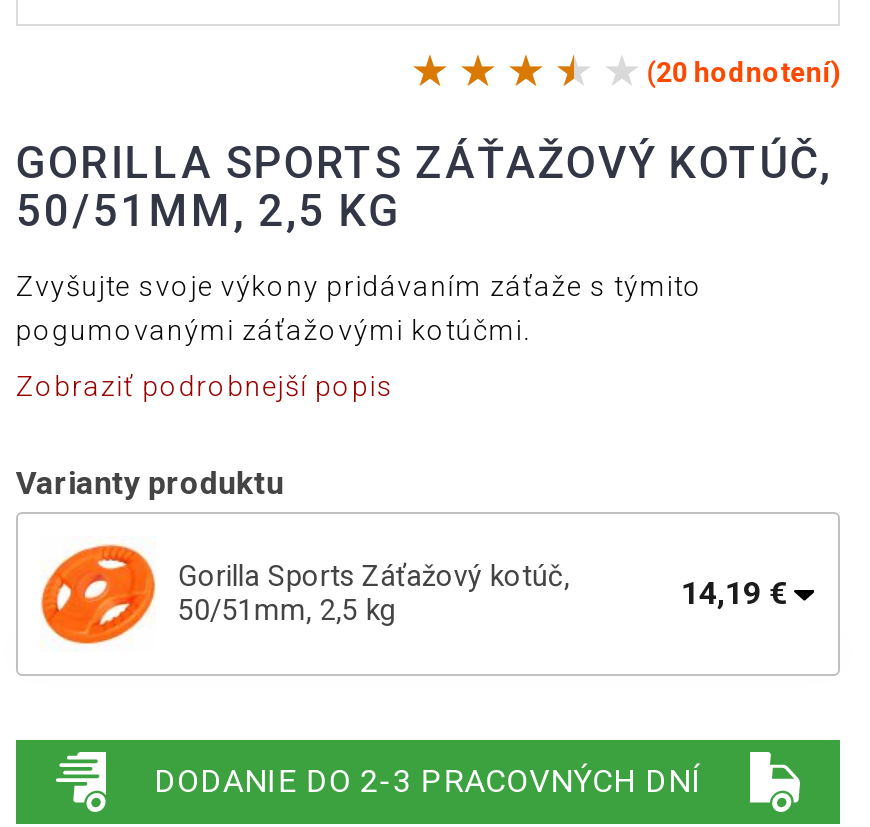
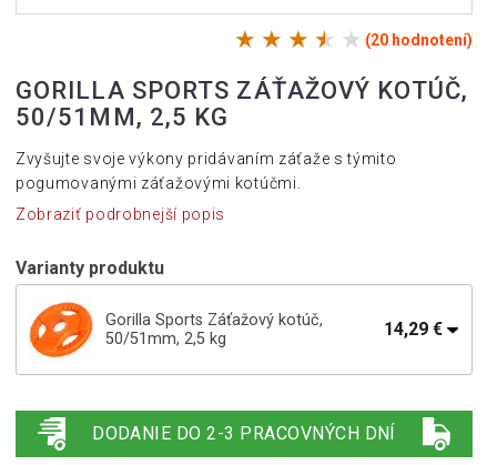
- 14,19 €
+ 14,29 €
